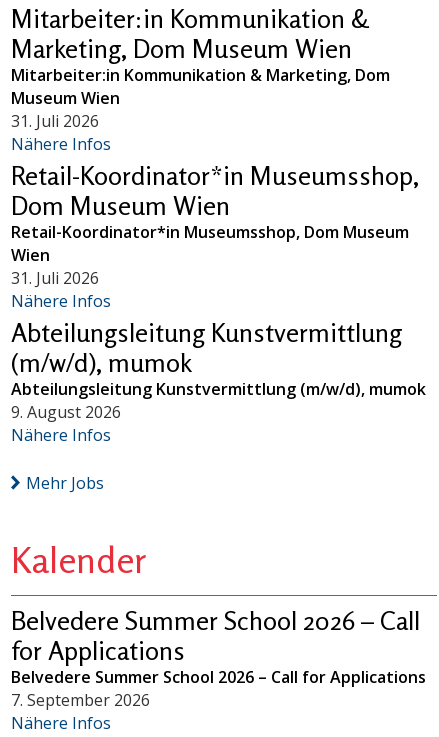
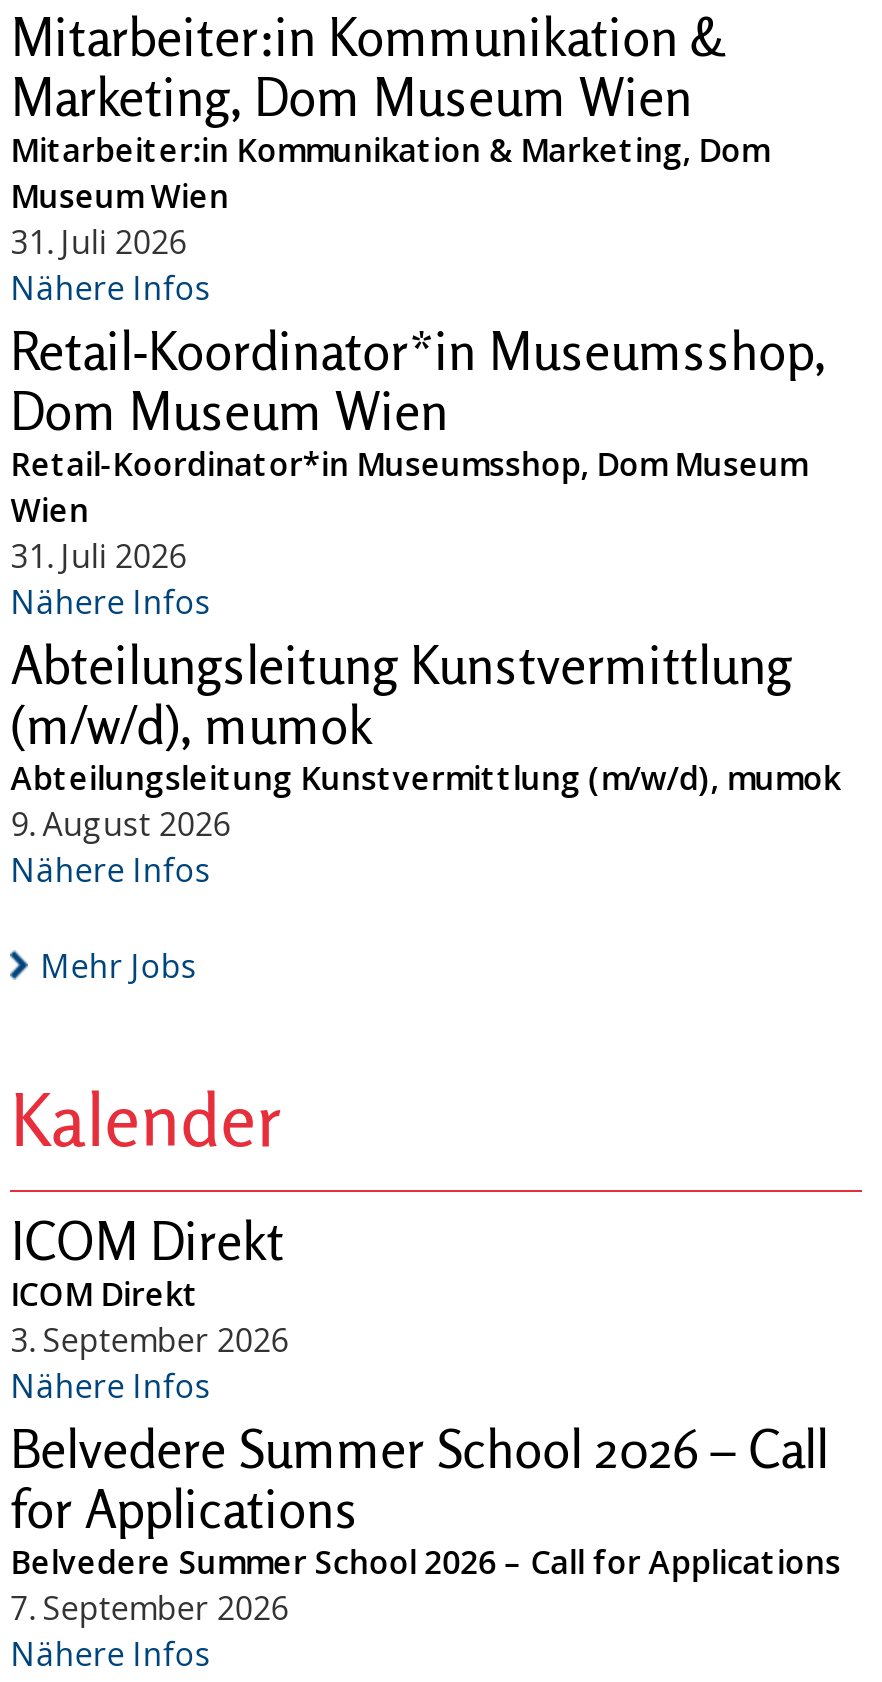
+ ICOM Direkt
+ ICOM Direkt
+ 3. September 2026
+ Nähere Infos
